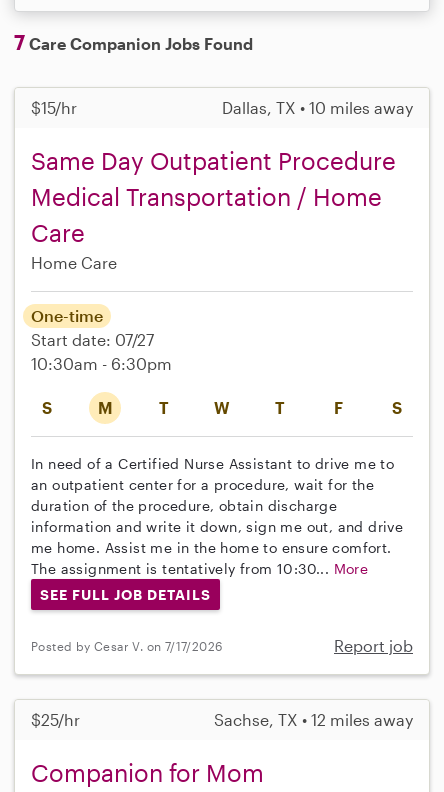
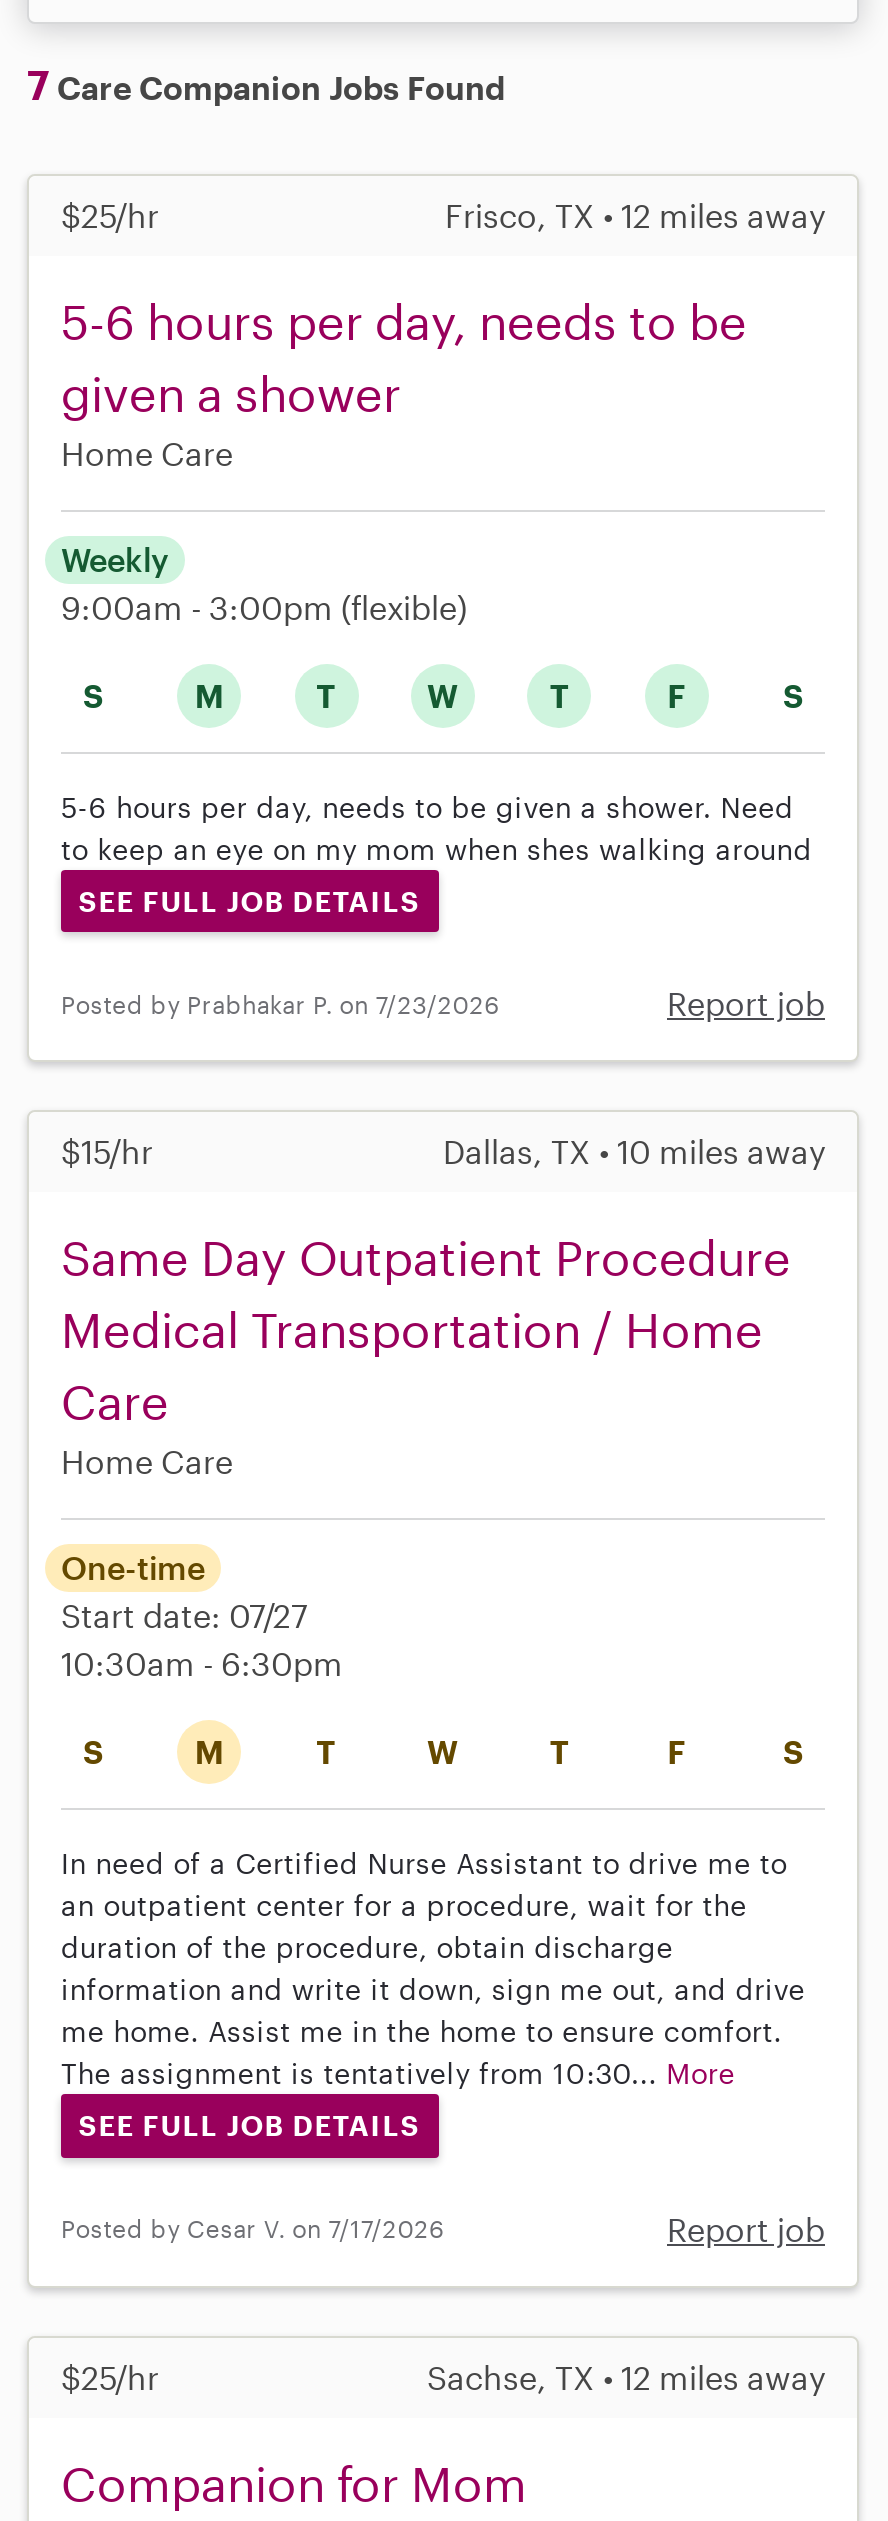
+ $25/hr
+ Frisco, TX • 12 miles away
+ 5-6 hours per day, needs to be
+ given a shower
+ Home Care

+ Weekly
+ 9:00am - 3:00pm (flexible)

+ 5-6 hours per day, needs to be given a shower. Need
+ to keep an eye on my mom when shes walking around
+ SEE FULL JOB DETAILS
+ Posted by Prabhakar P. on 7/23/2026
+ Report job

+ S
+ M
+ T
+ W
+ T
+ F
+ S
